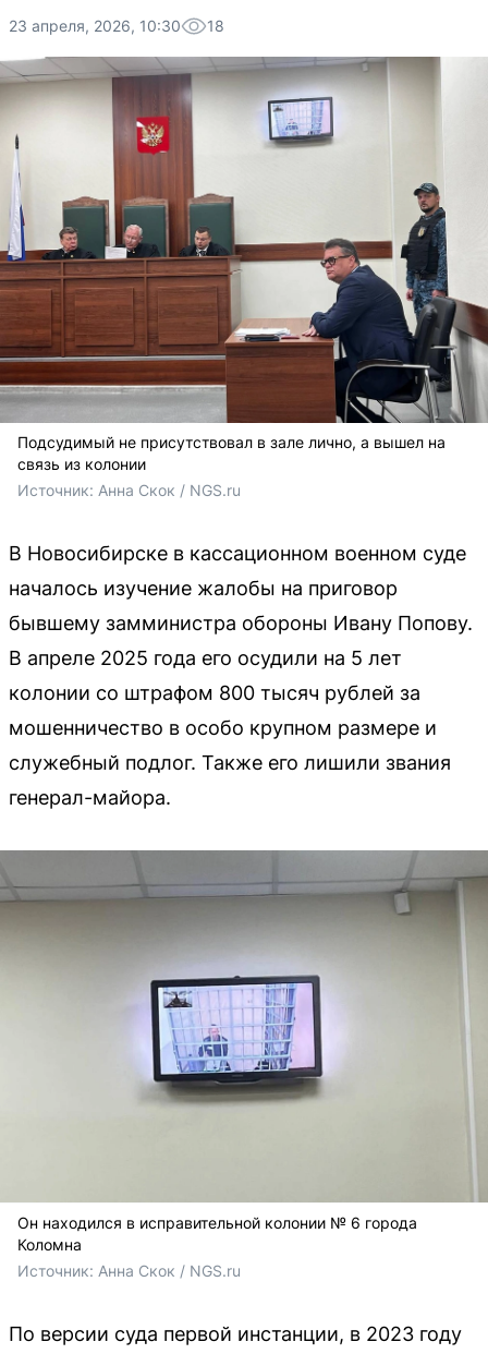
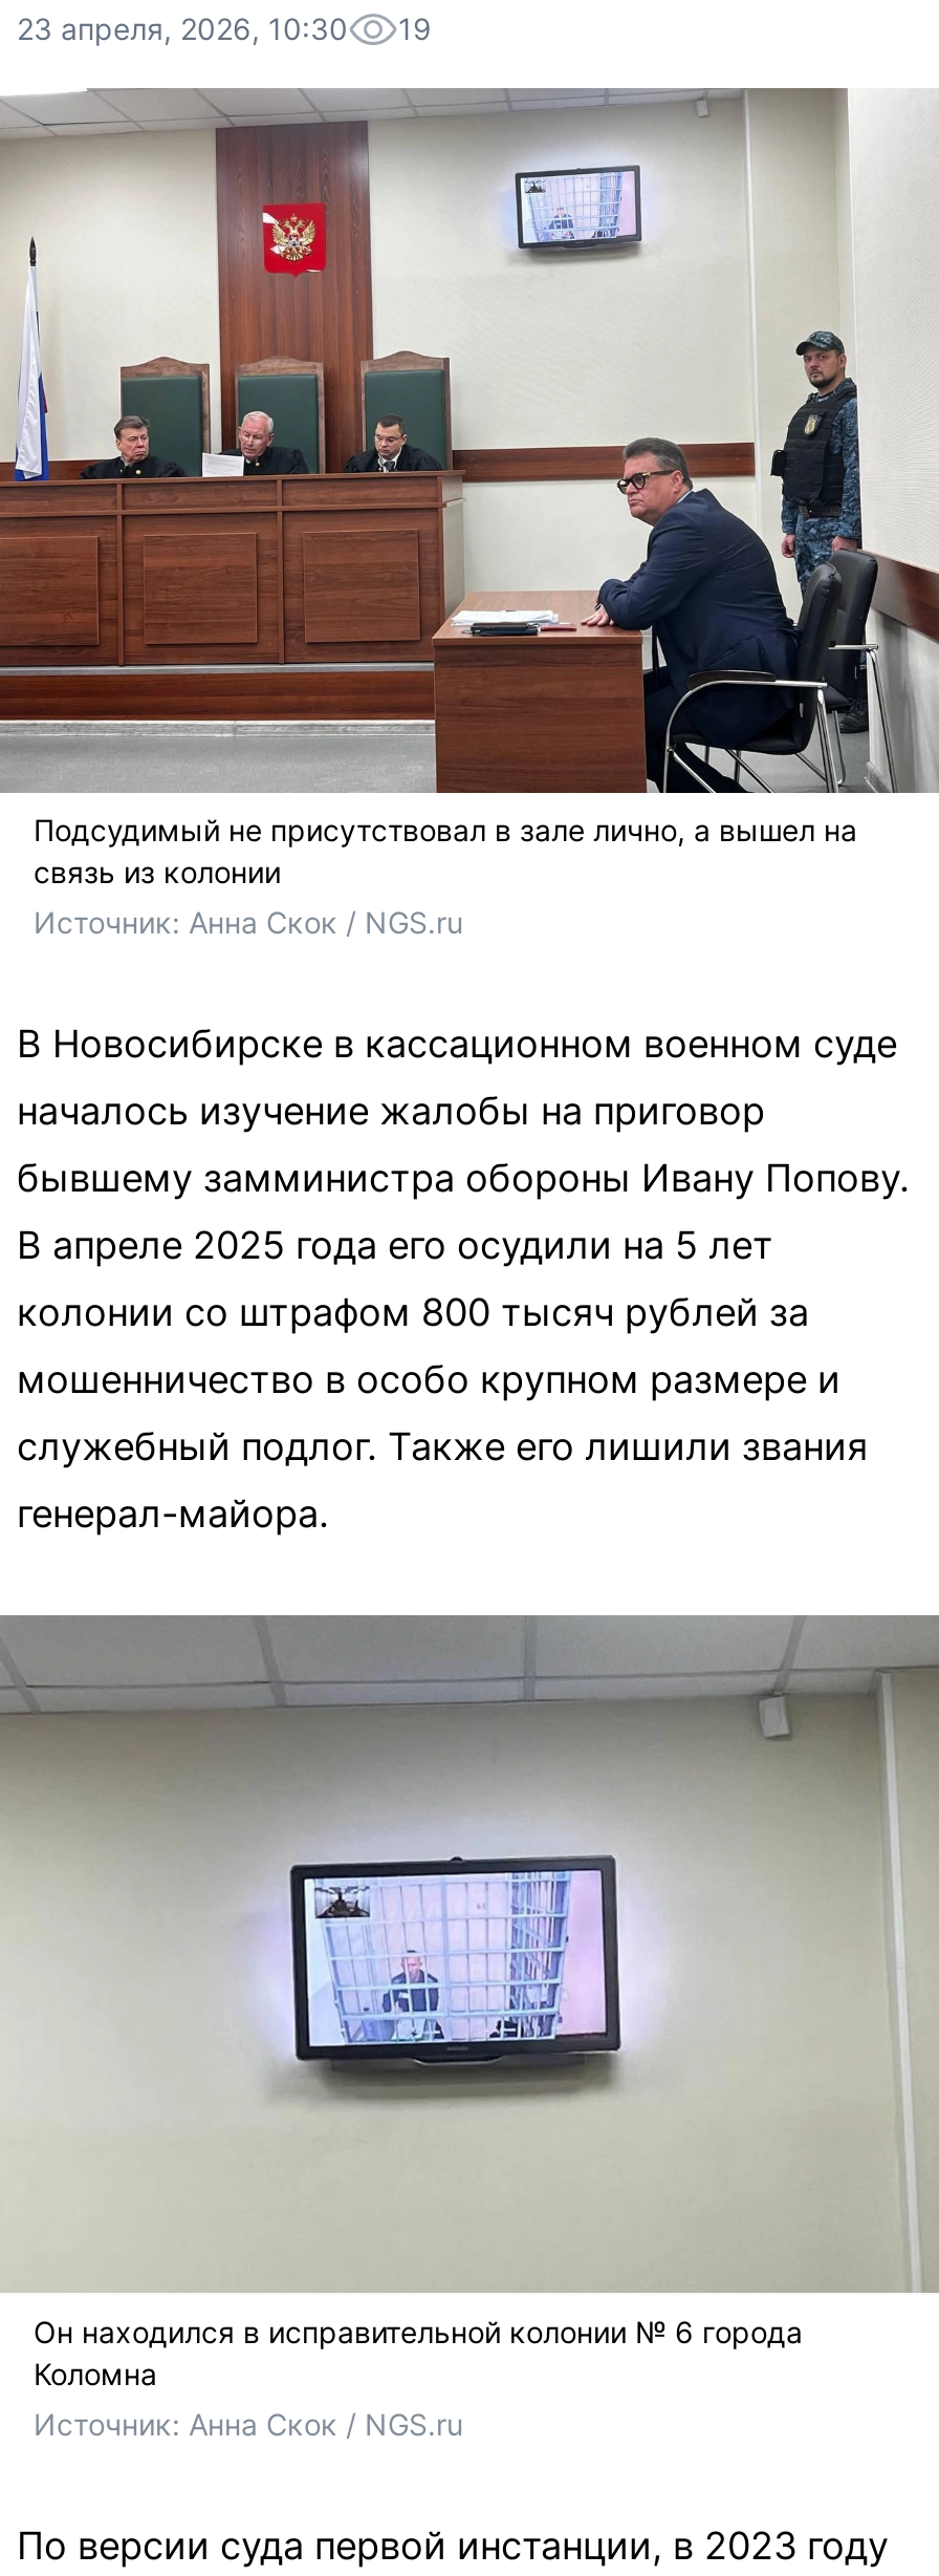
- 23 апреля, 2026, 10:30 18
+ 23 апреля, 2026, 10:30 19
